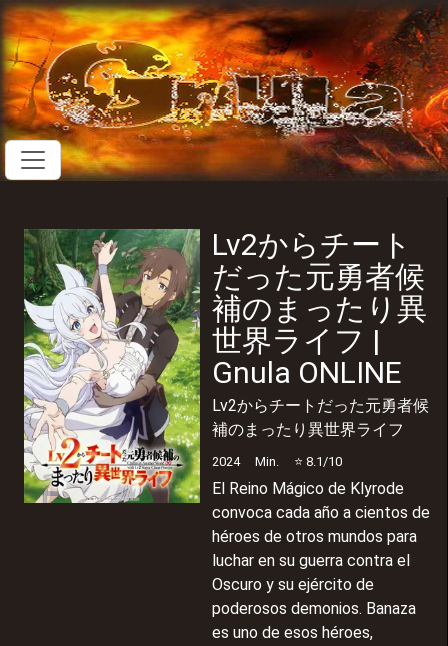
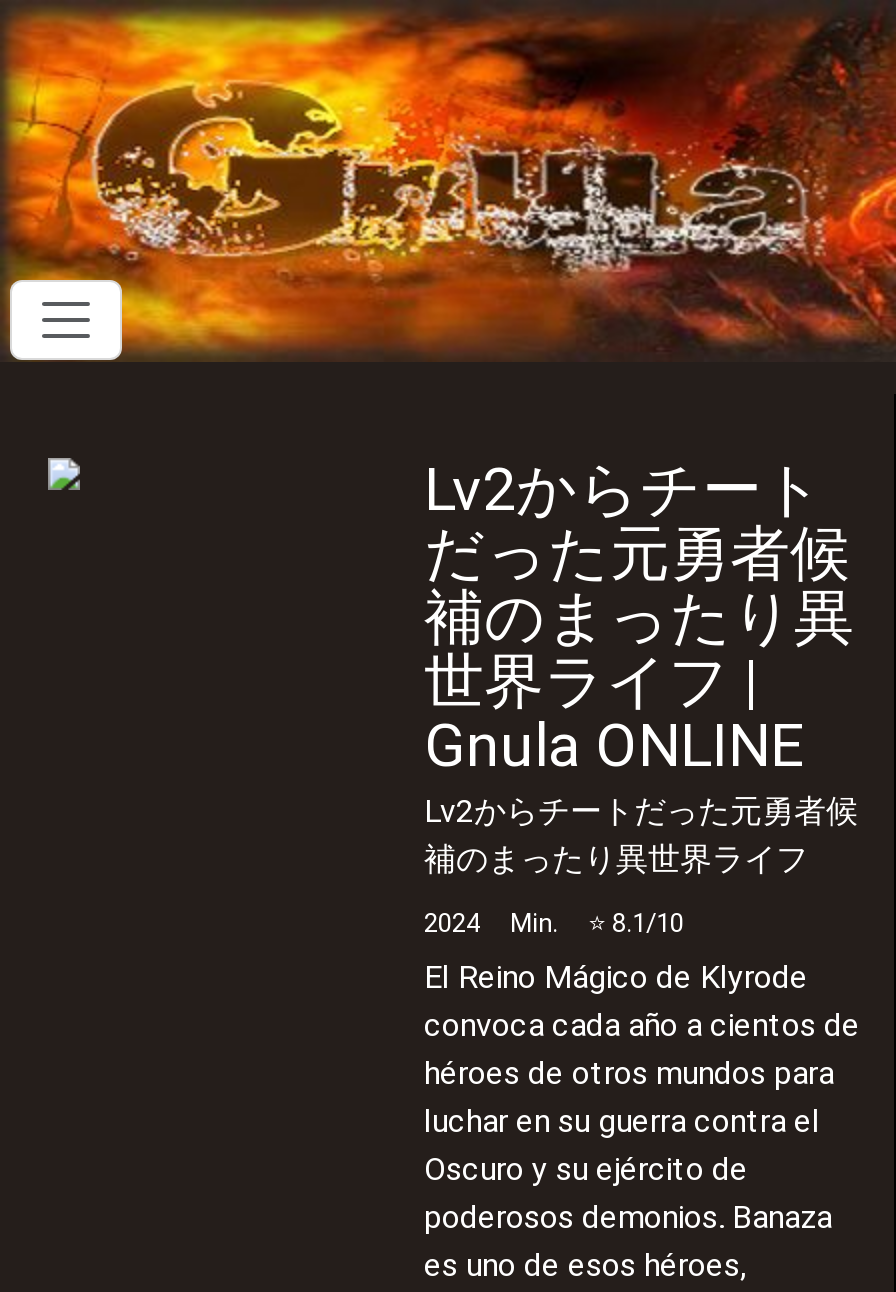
- [image]
